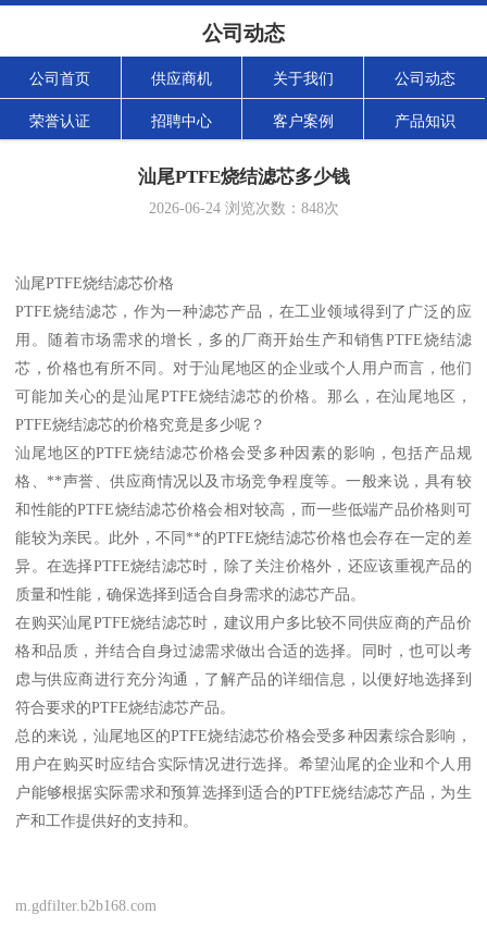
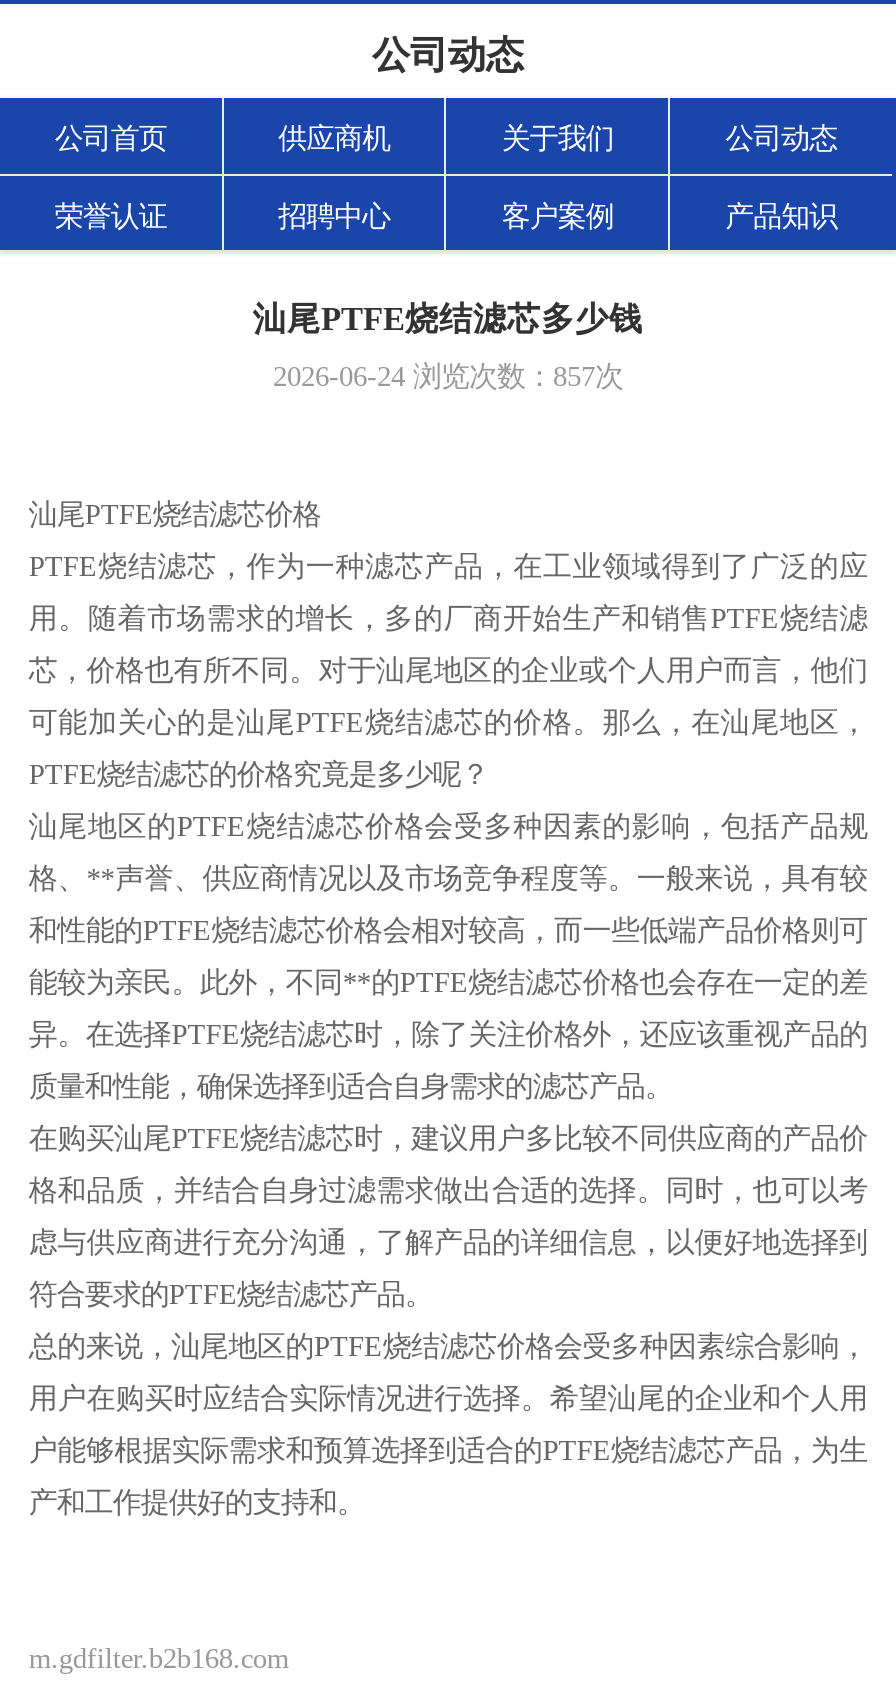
- 2026-06-24浏览次数：848次
+ 2026-06-24浏览次数：857次
